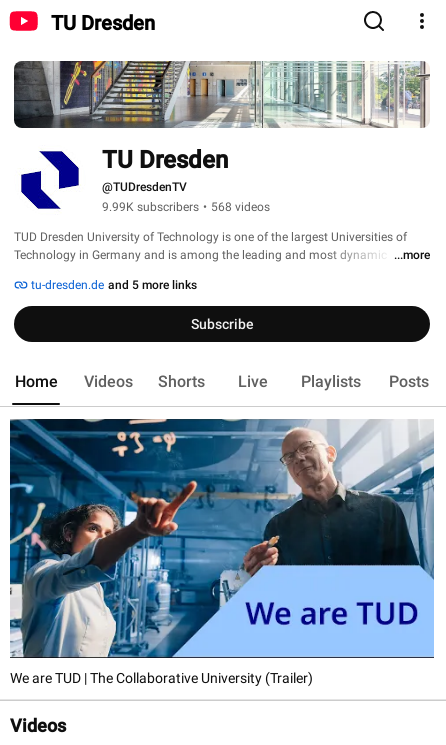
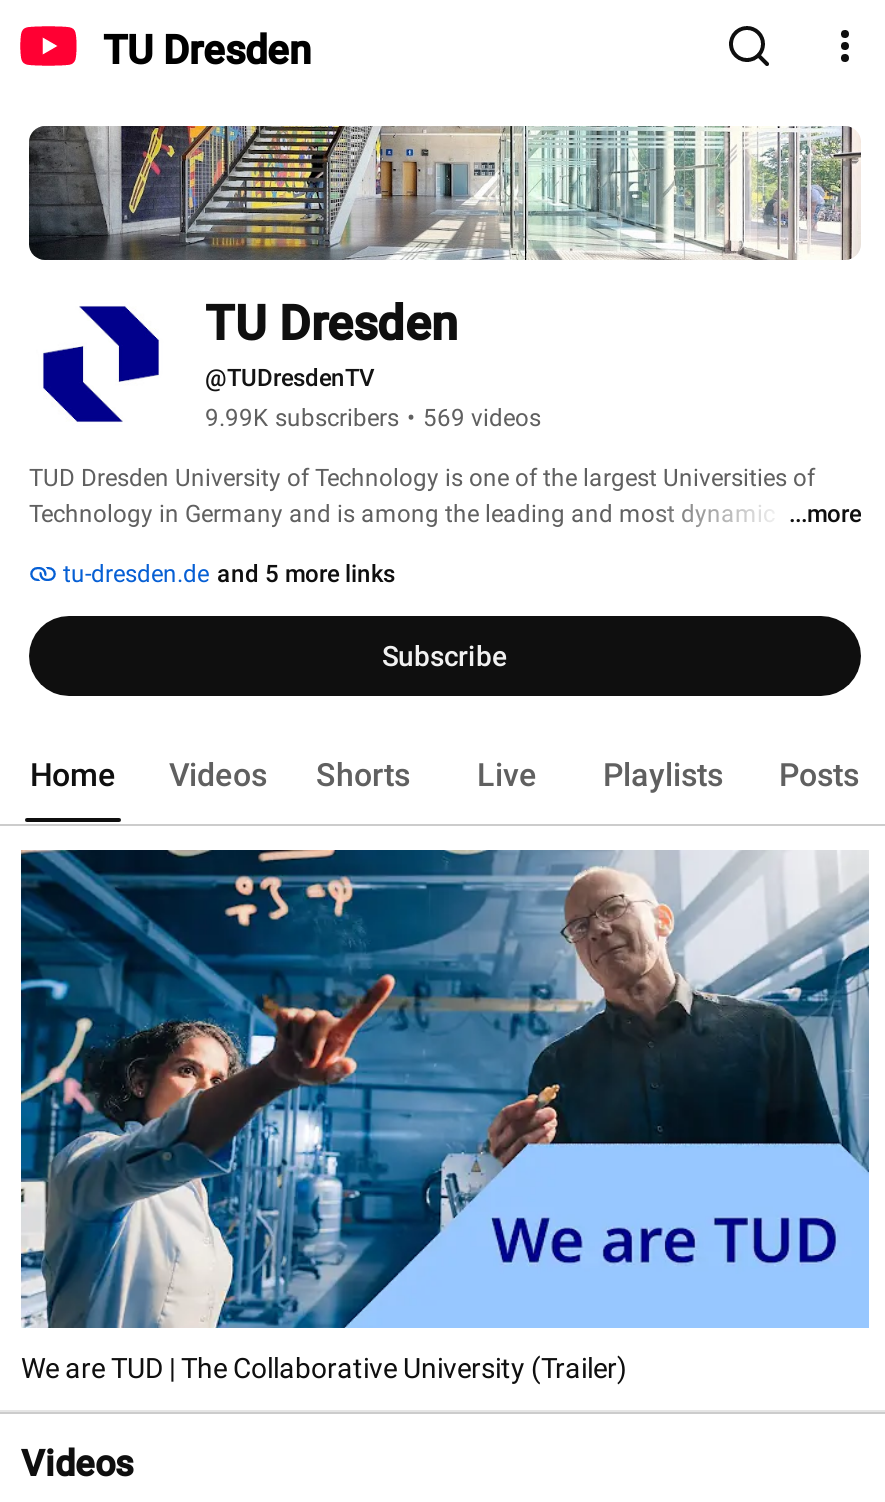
- 9.99K subscribers • 568 videos
+ 9.99K subscribers • 569 videos
